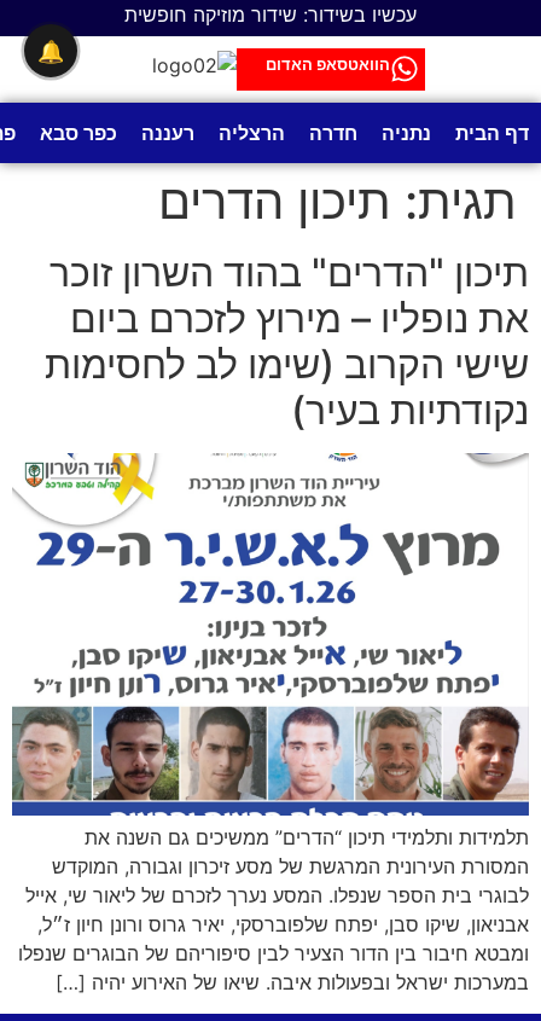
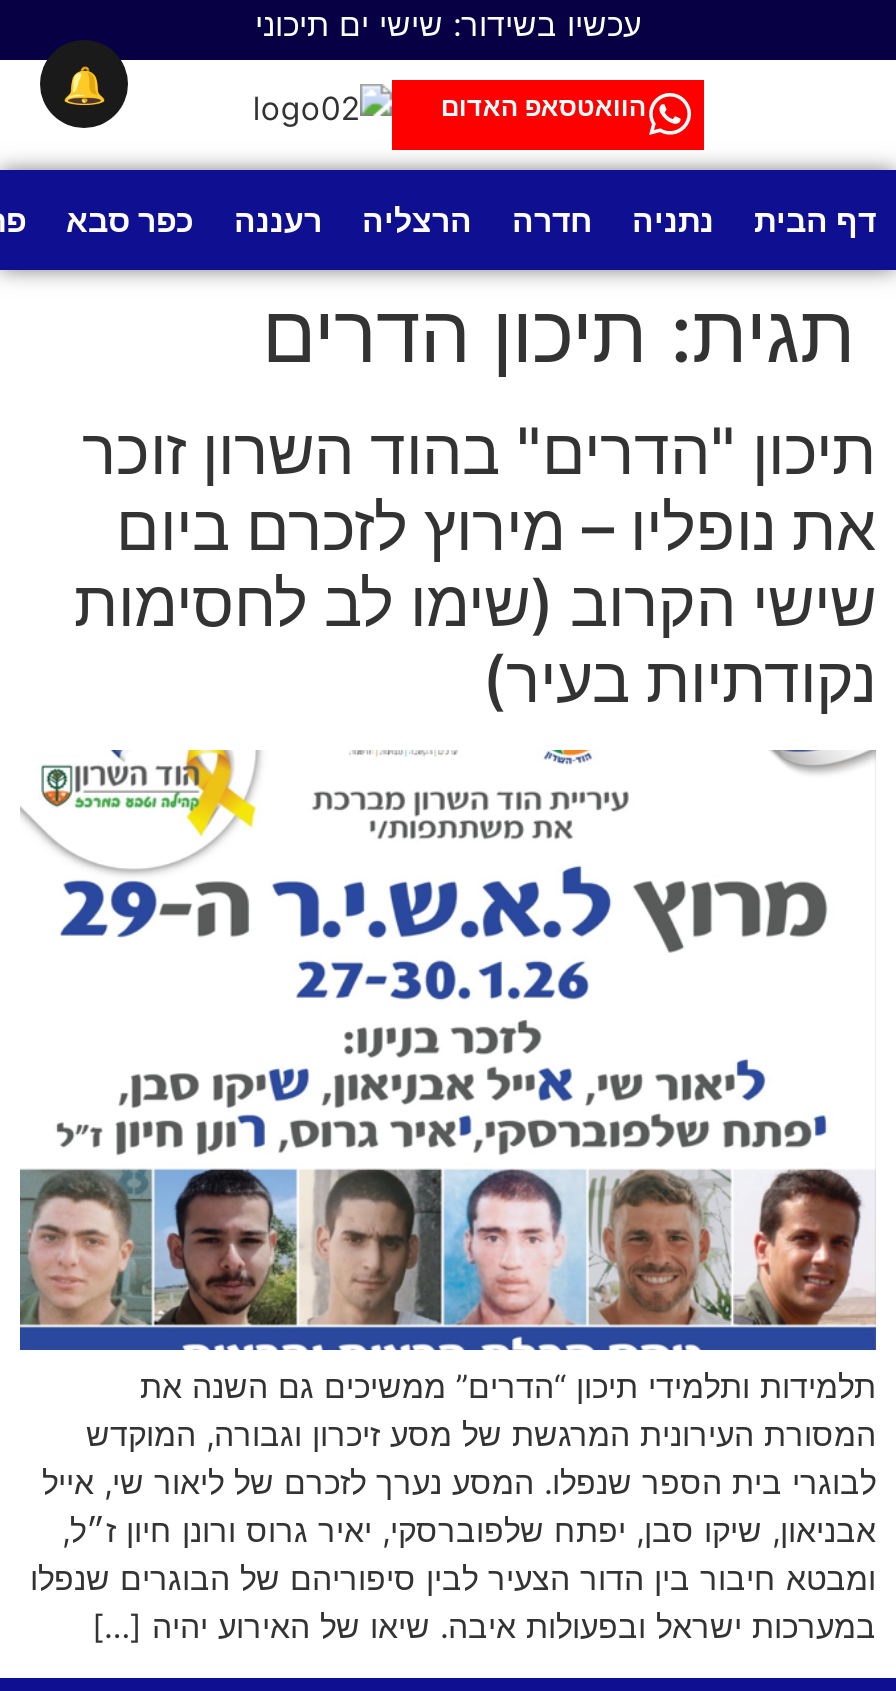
- עכשיו בשידור: שידור מוזיקה חופשית
+ עכשיו בשידור: שישי ים תיכוני
